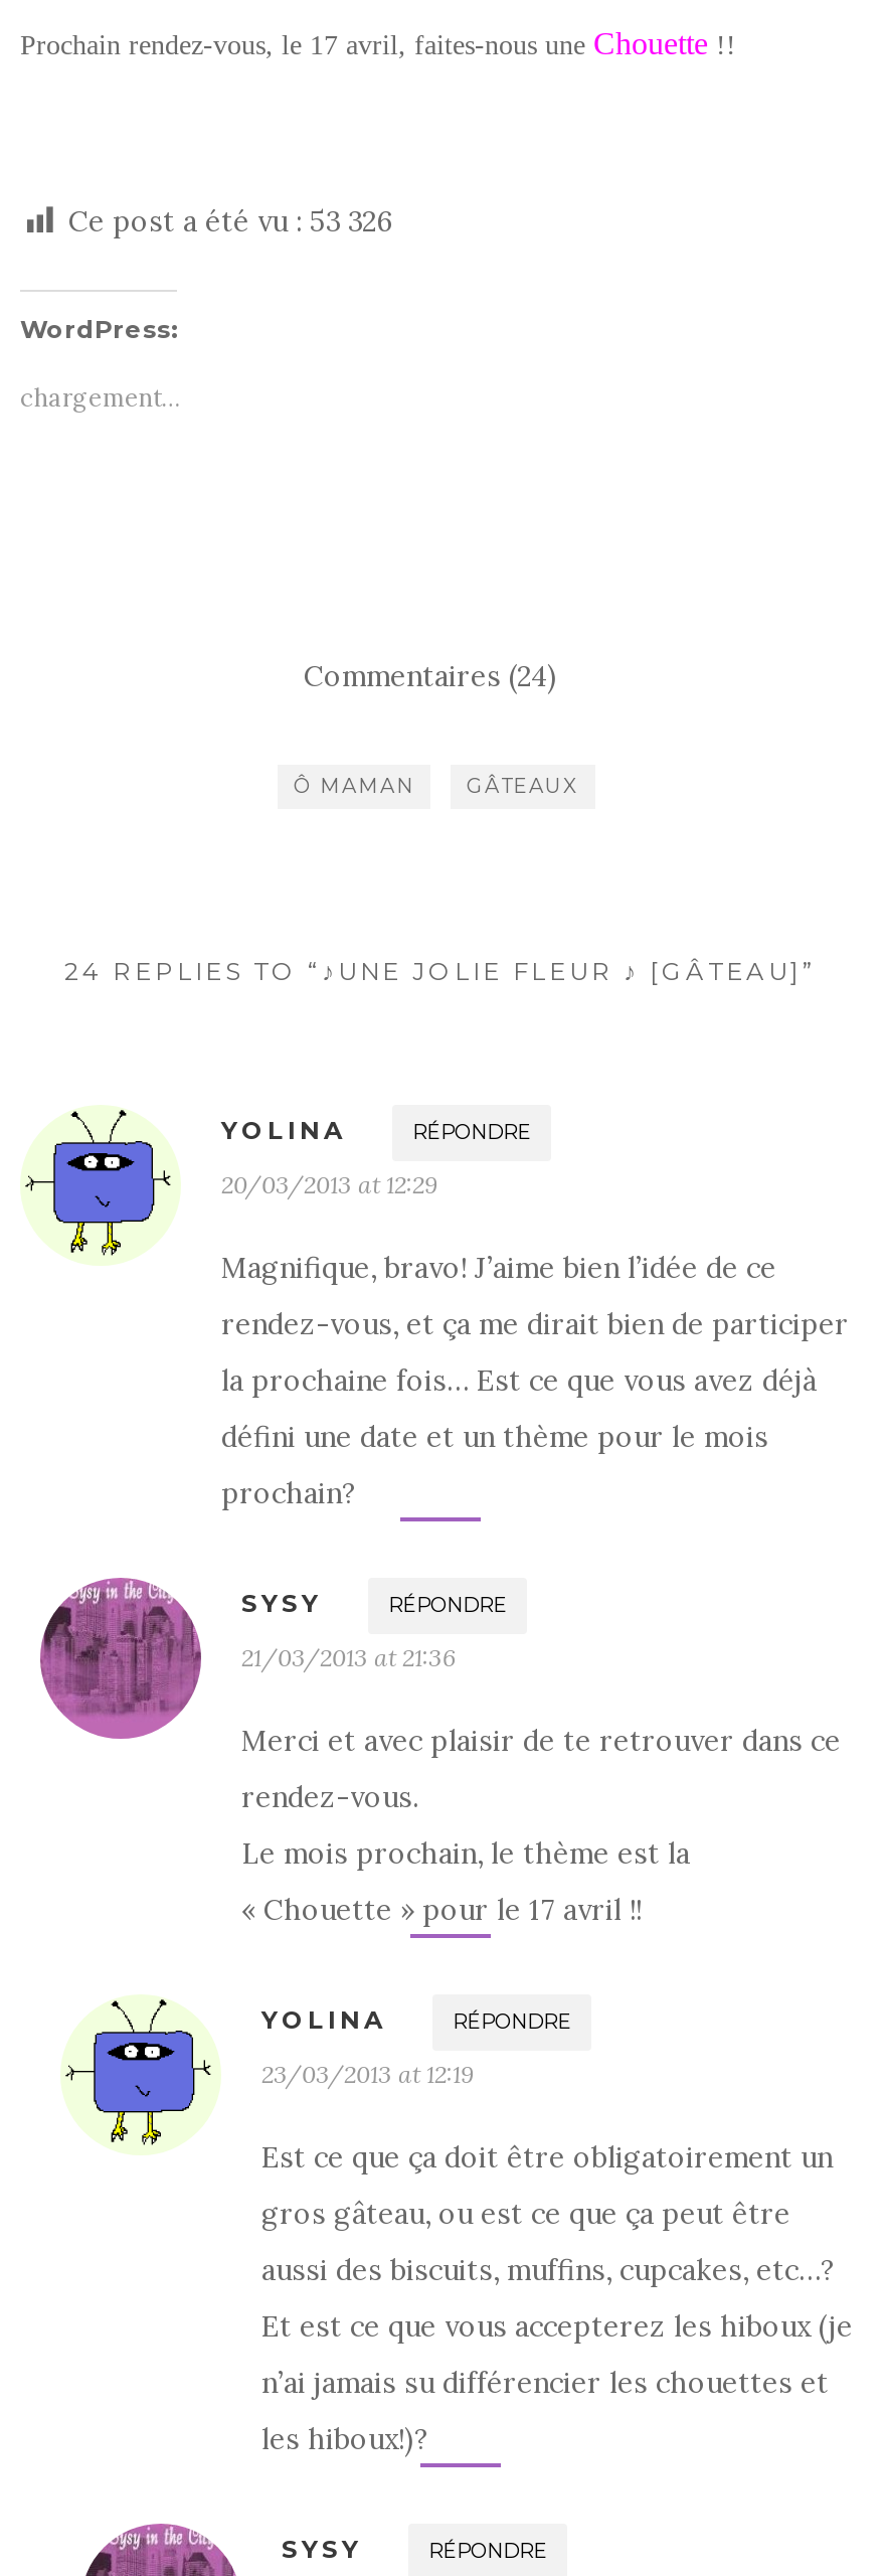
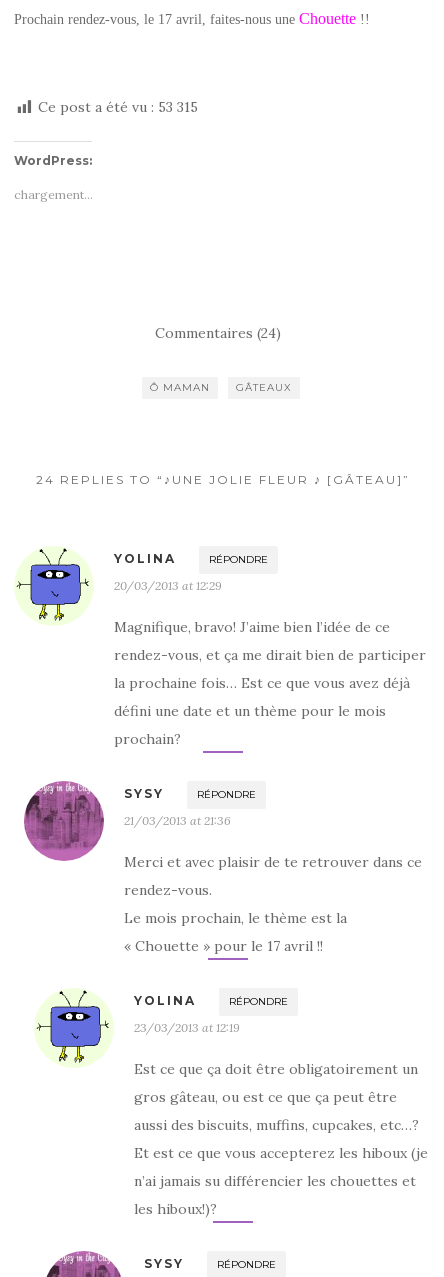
- Ce post a été vu : 53 326
+ Ce post a été vu : 53 315
